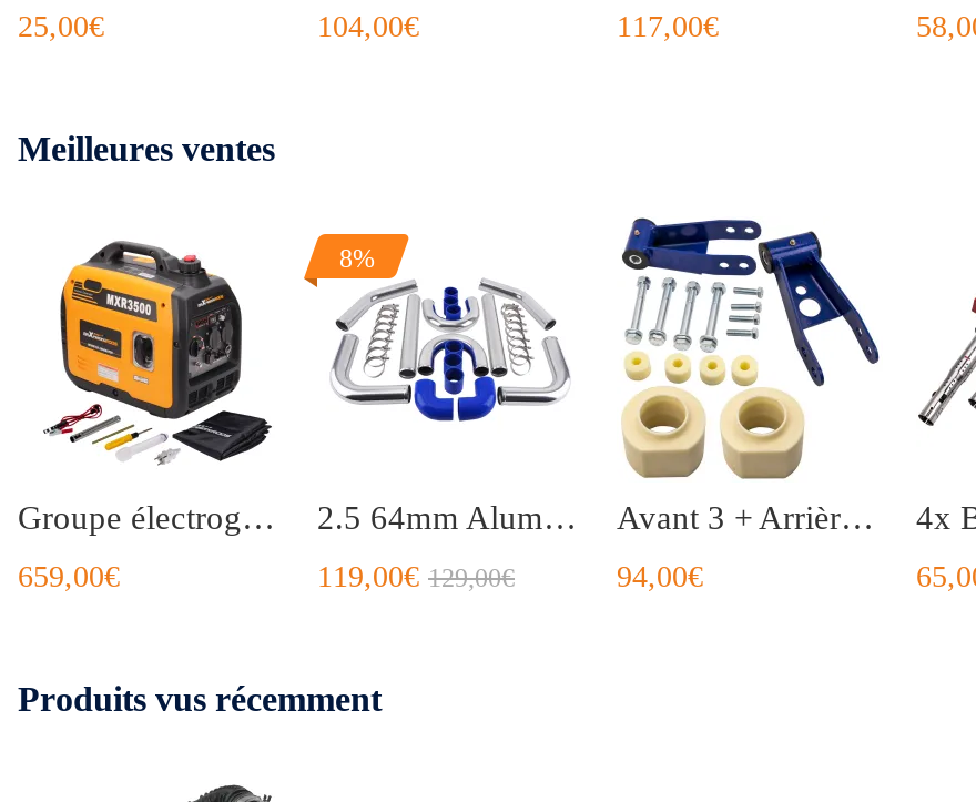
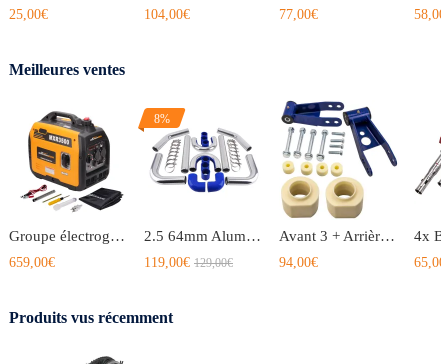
- 117,00€
+ 77,00€
